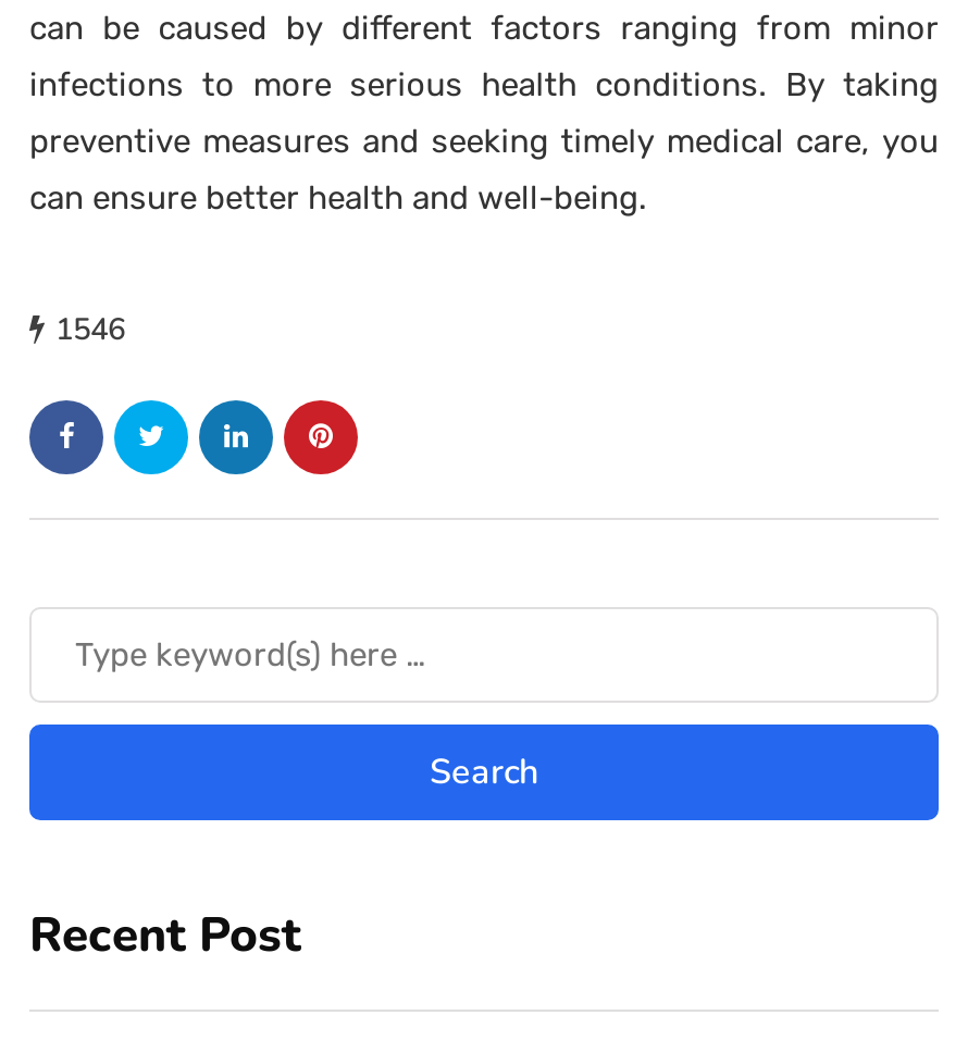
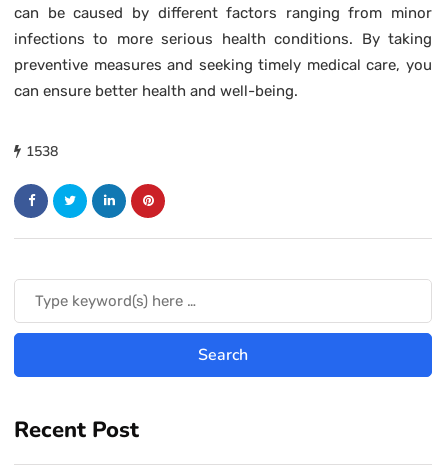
- 1546
+ 1538
